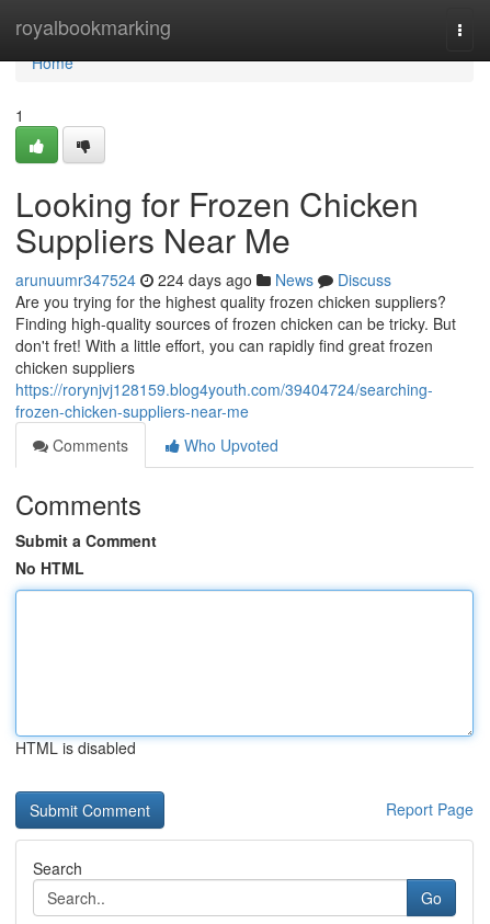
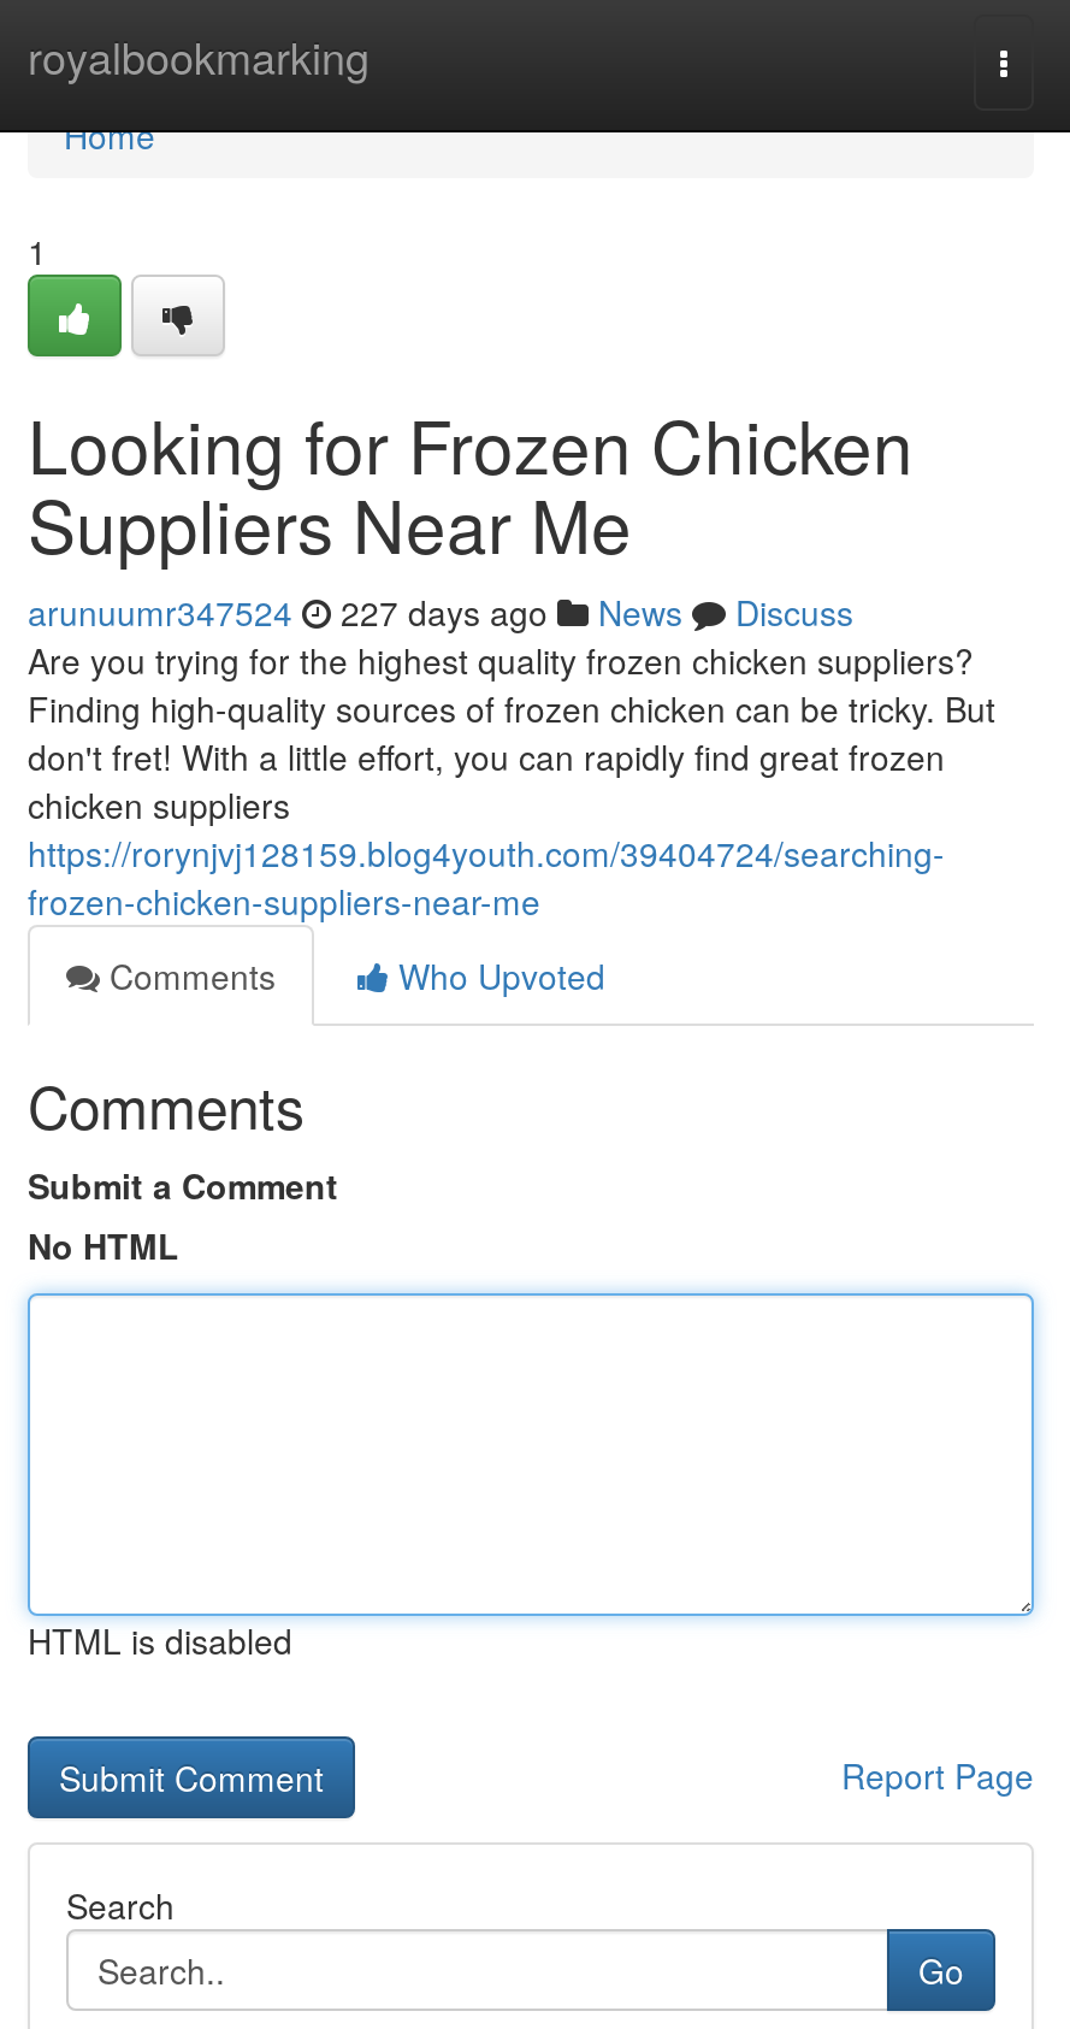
- arunuumr347524 224 days ago News Discuss
+ arunuumr347524 227 days ago News Discuss
